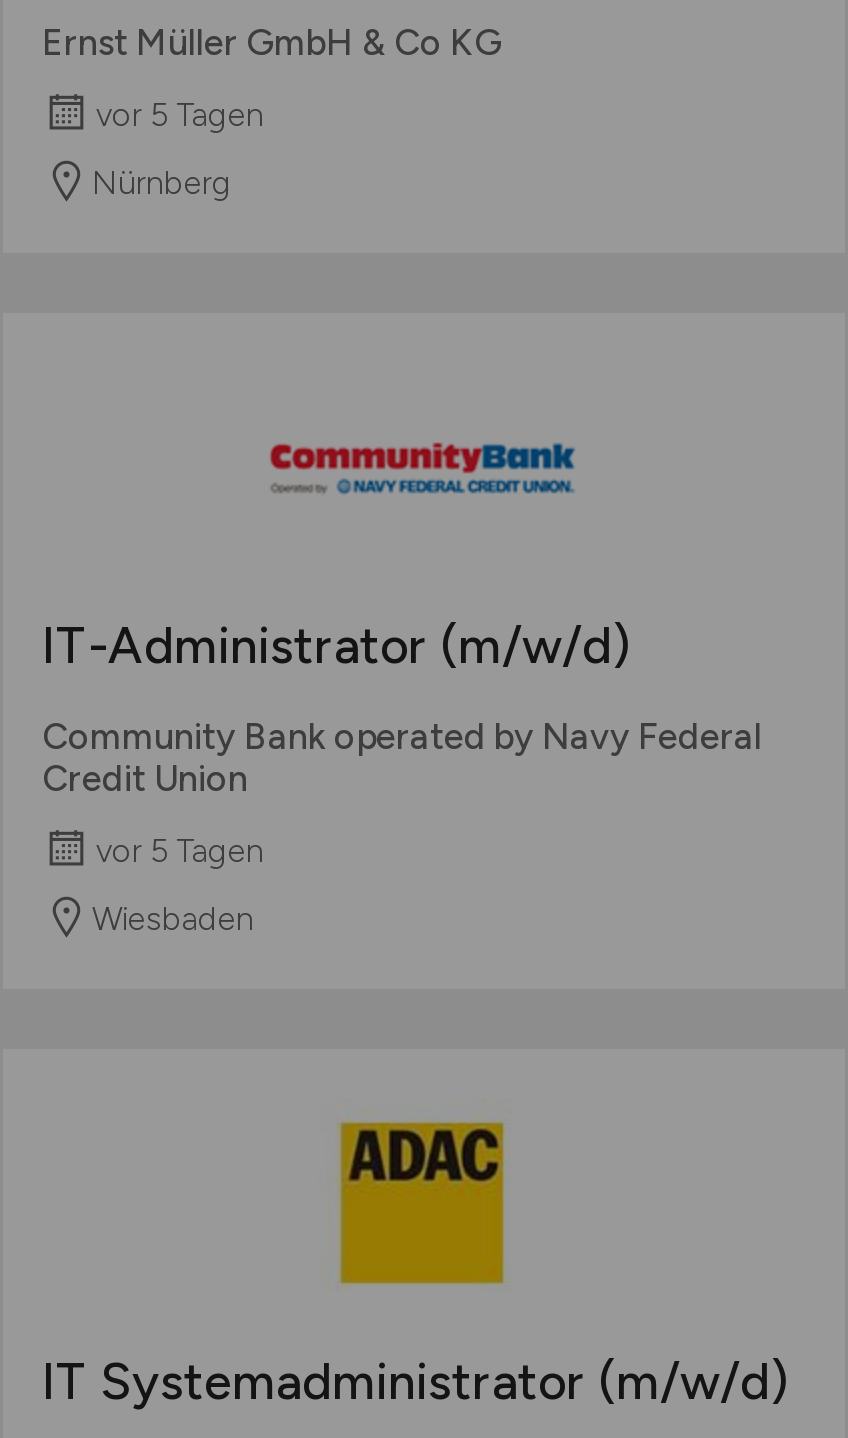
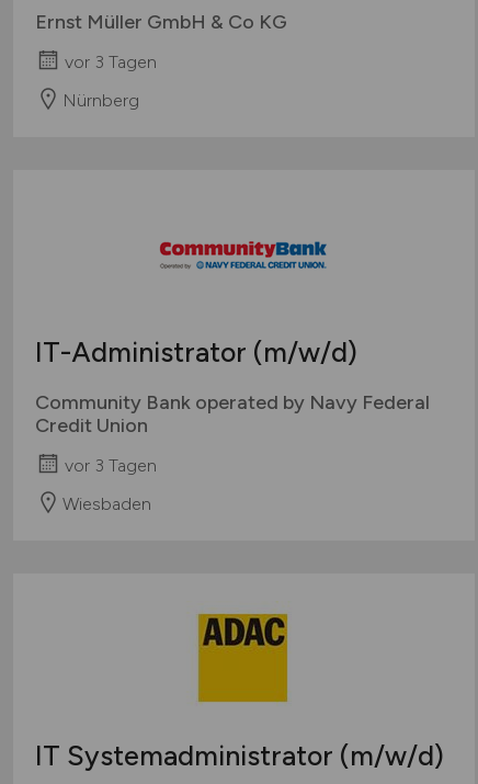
- vor 5 Tagen
+ vor 3 Tagen

- vor 5 Tagen
+ vor 3 Tagen
